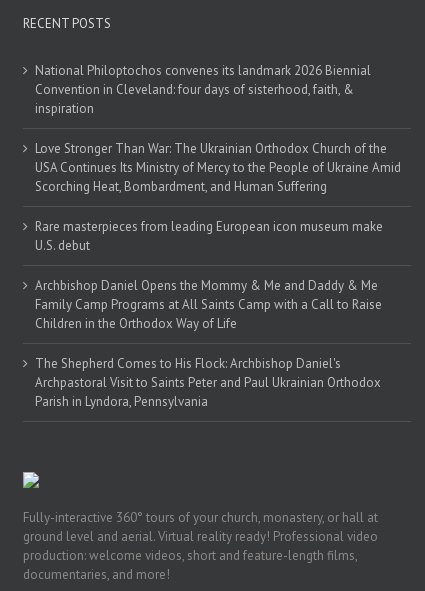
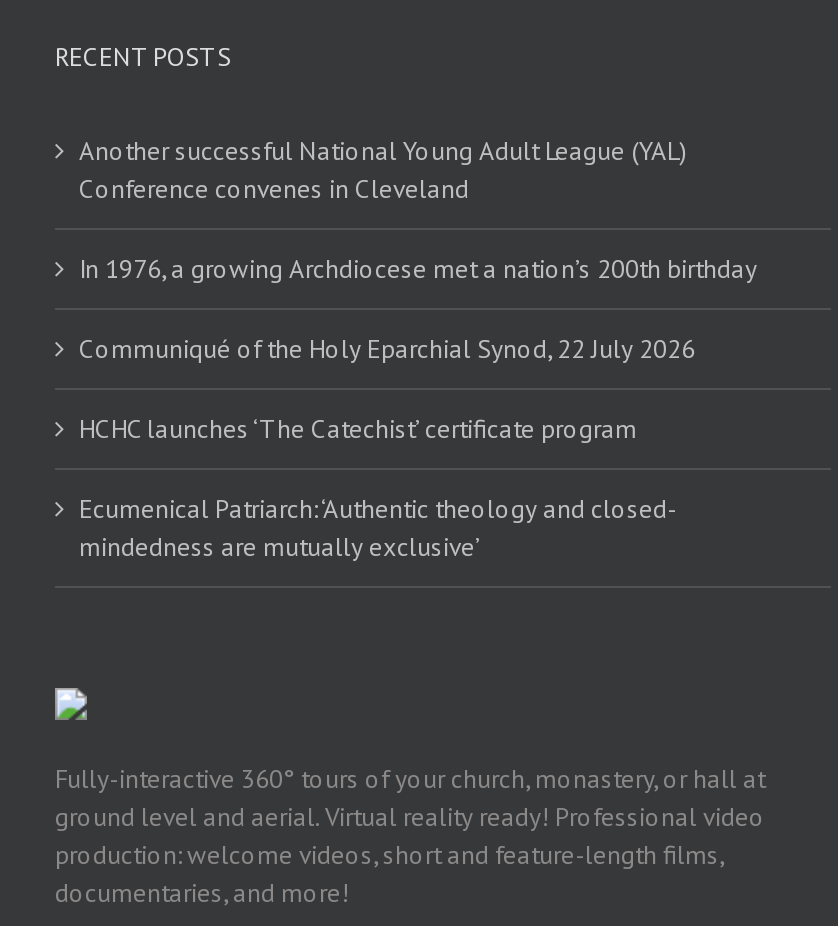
- National Philoptochos convenes its landmark 2026 Biennial
- Convention in Cleveland: four days of sisterhood, faith, &
- inspiration
+ Another successful National Young Adult League (YAL)
+ Conference convenes in Cleveland

- Love Stronger Than War: The Ukrainian Orthodox Church of the
- USA Continues Its Ministry of Mercy to the People of Ukraine Amid
- Scorching Heat, Bombardment, and Human Suffering
+ In 1976, a growing Archdiocese met a nation’s 200th birthday

- Rare masterpieces from leading European icon museum make
- U.S. debut
+ Communiqué of the Holy Eparchial Synod, 22 July 2026

- Archbishop Daniel Opens the Mommy & Me and Daddy & Me
- Family Camp Programs at All Saints Camp with a Call to Raise
- Children in the Orthodox Way of Life
+ HCHC launches ‘The Catechist’ certificate program

- The Shepherd Comes to His Flock: Archbishop Daniel's
- Archpastoral Visit to Saints Peter and Paul Ukrainian Orthodox
- Parish in Lyndora, Pennsylvania
+ Ecumenical Patriarch: ‘Authentic theology and closed-
+ mindedness are mutually exclusive’
